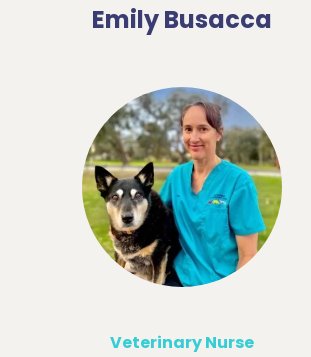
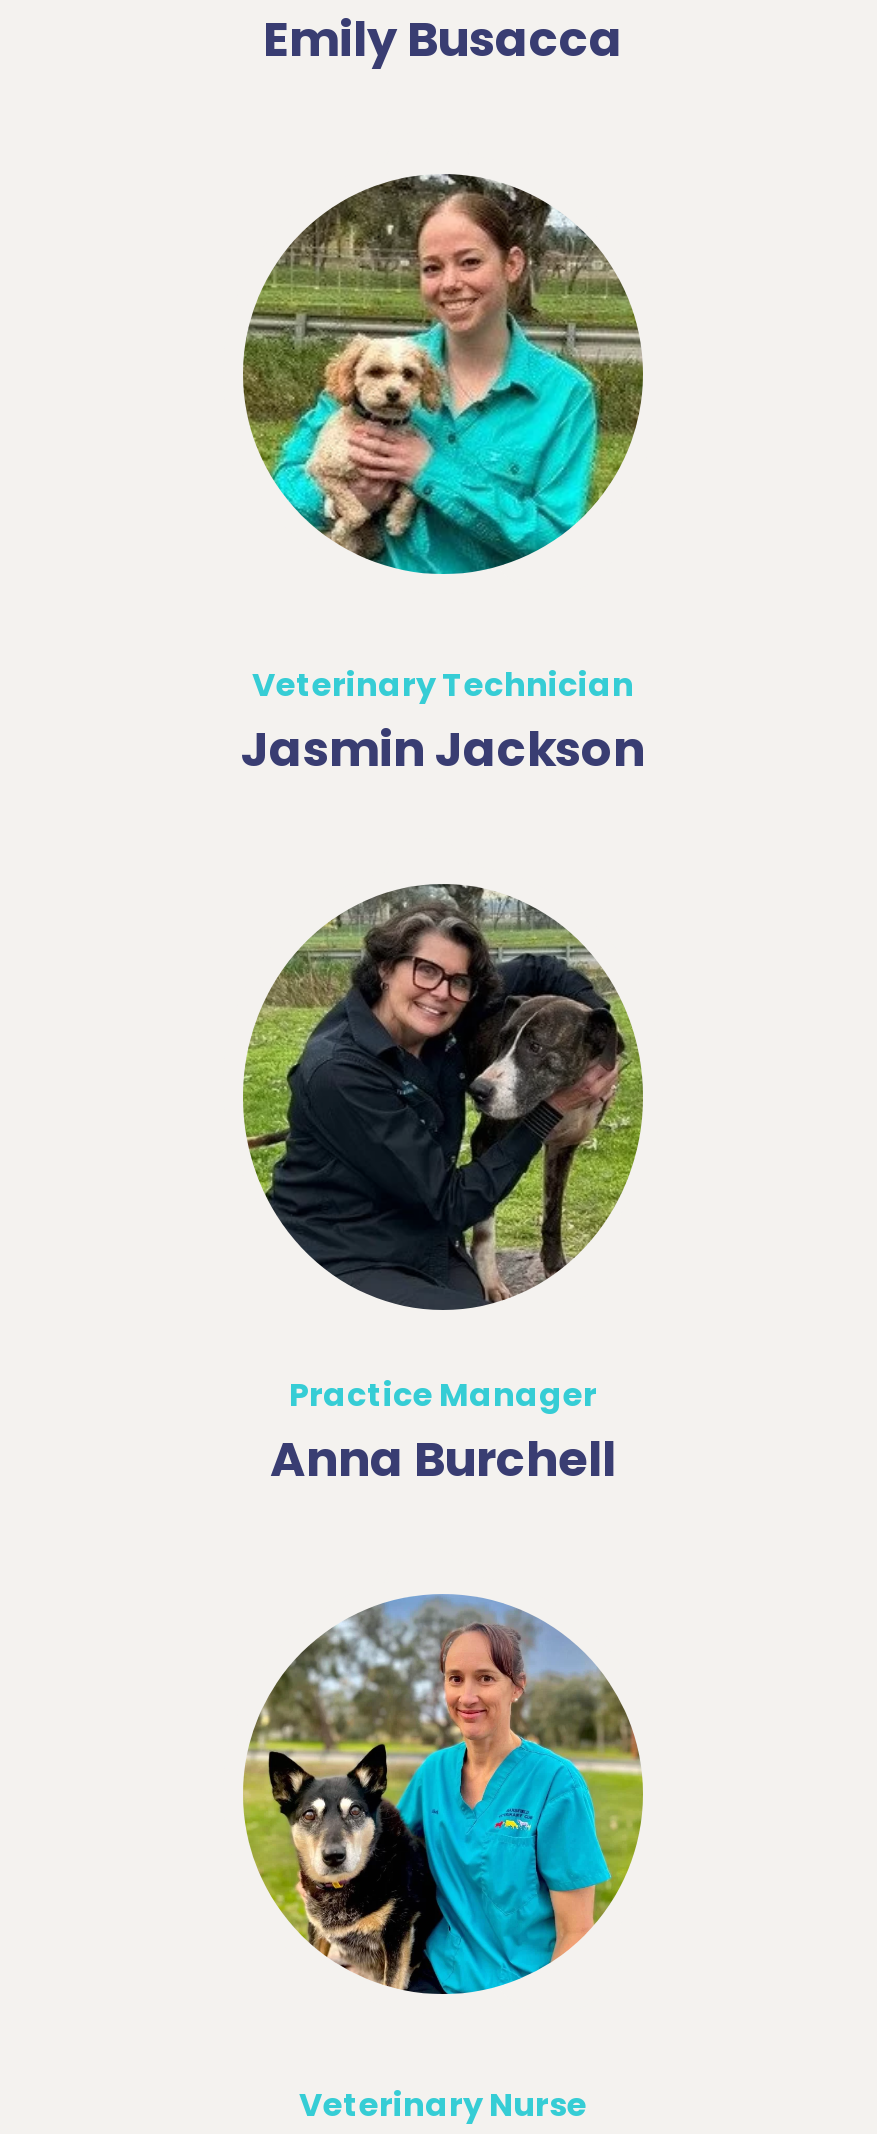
+ Veterinary Technician
+ Jasmin Jackson

+ [image]
+ Practice Manager
+ Anna Burchell

+ [image]
